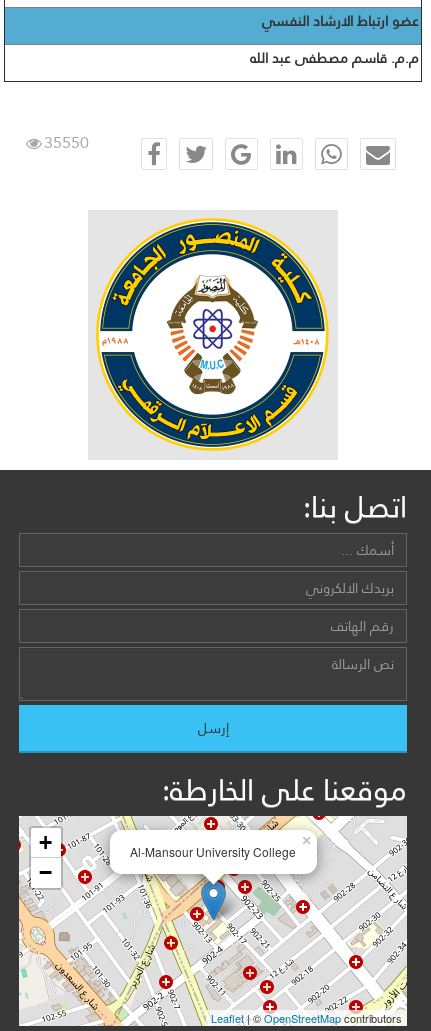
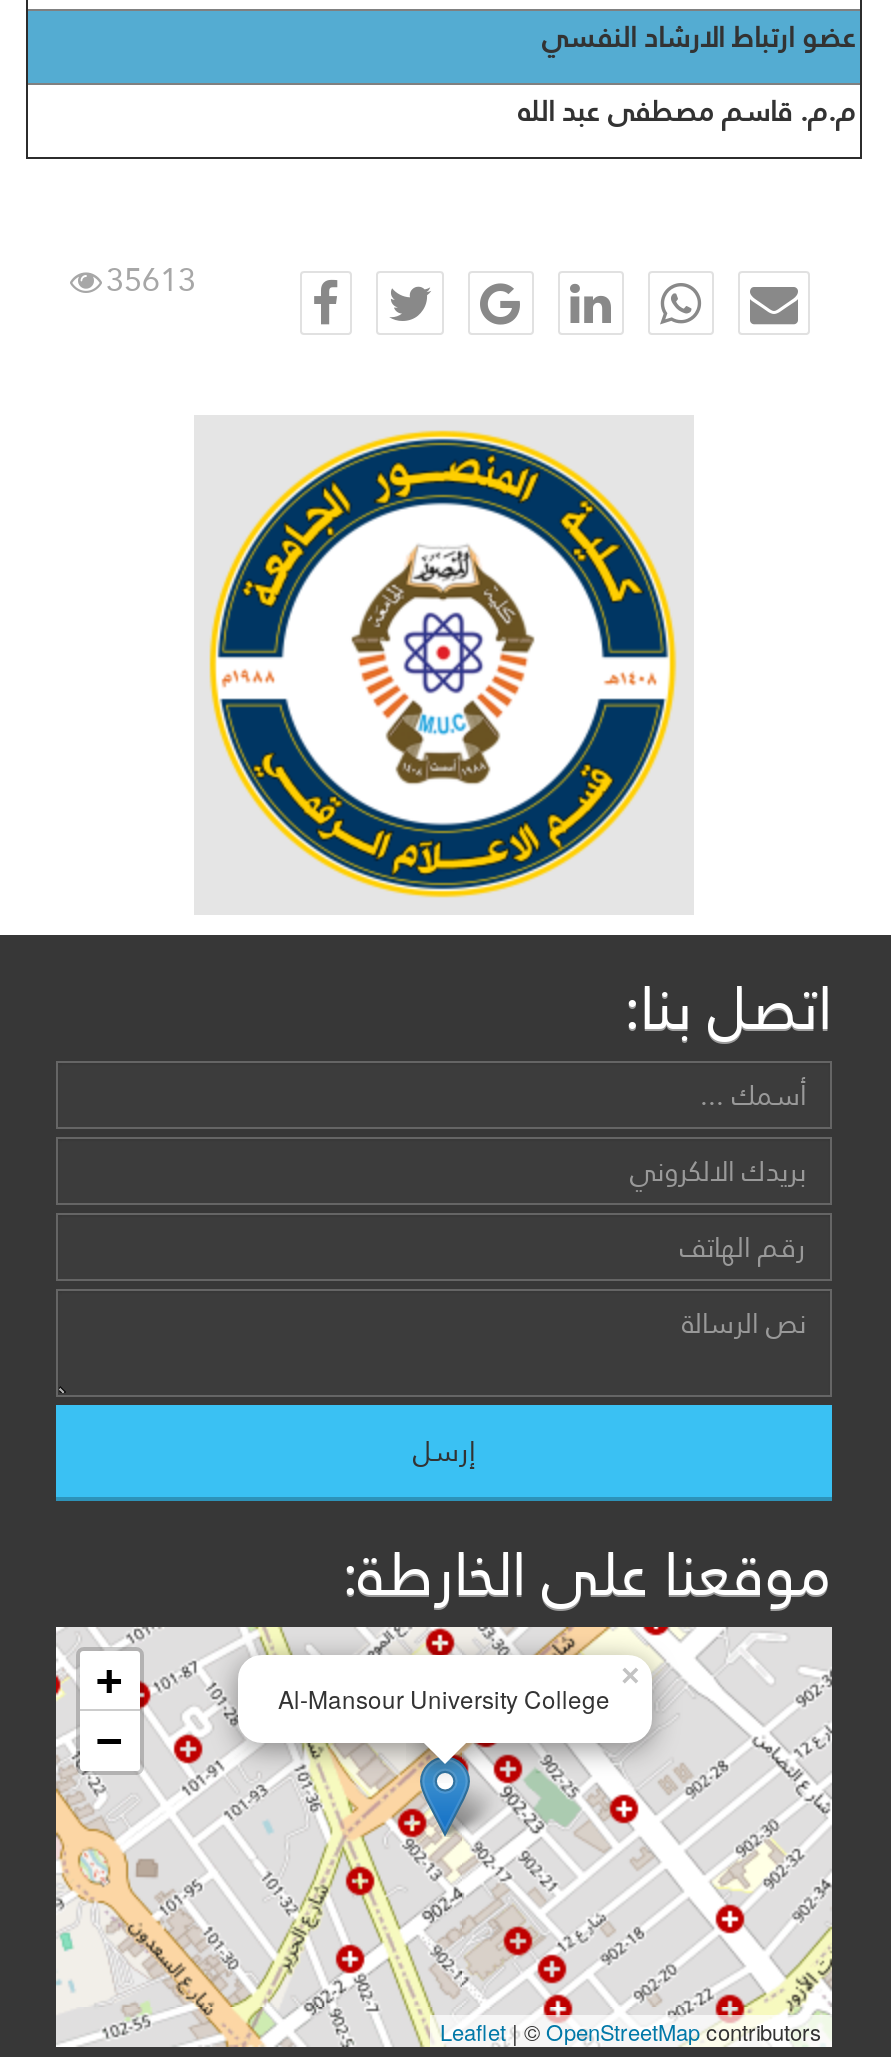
- 35550
+ 35613
